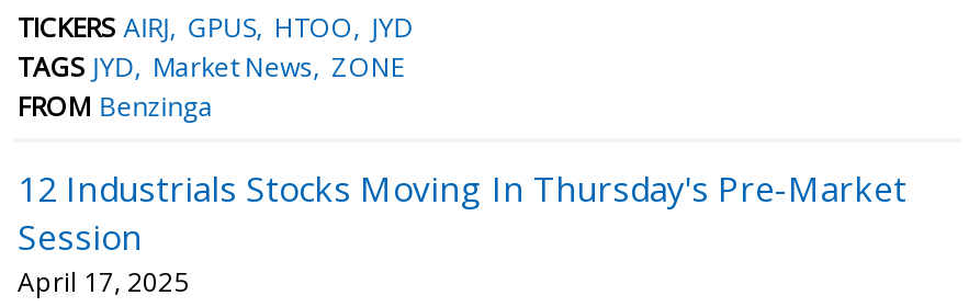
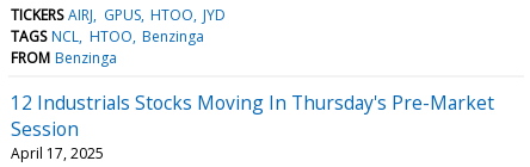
- TAGS JYD Market News ZONE
+ TAGS NCL HTOO Benzinga
